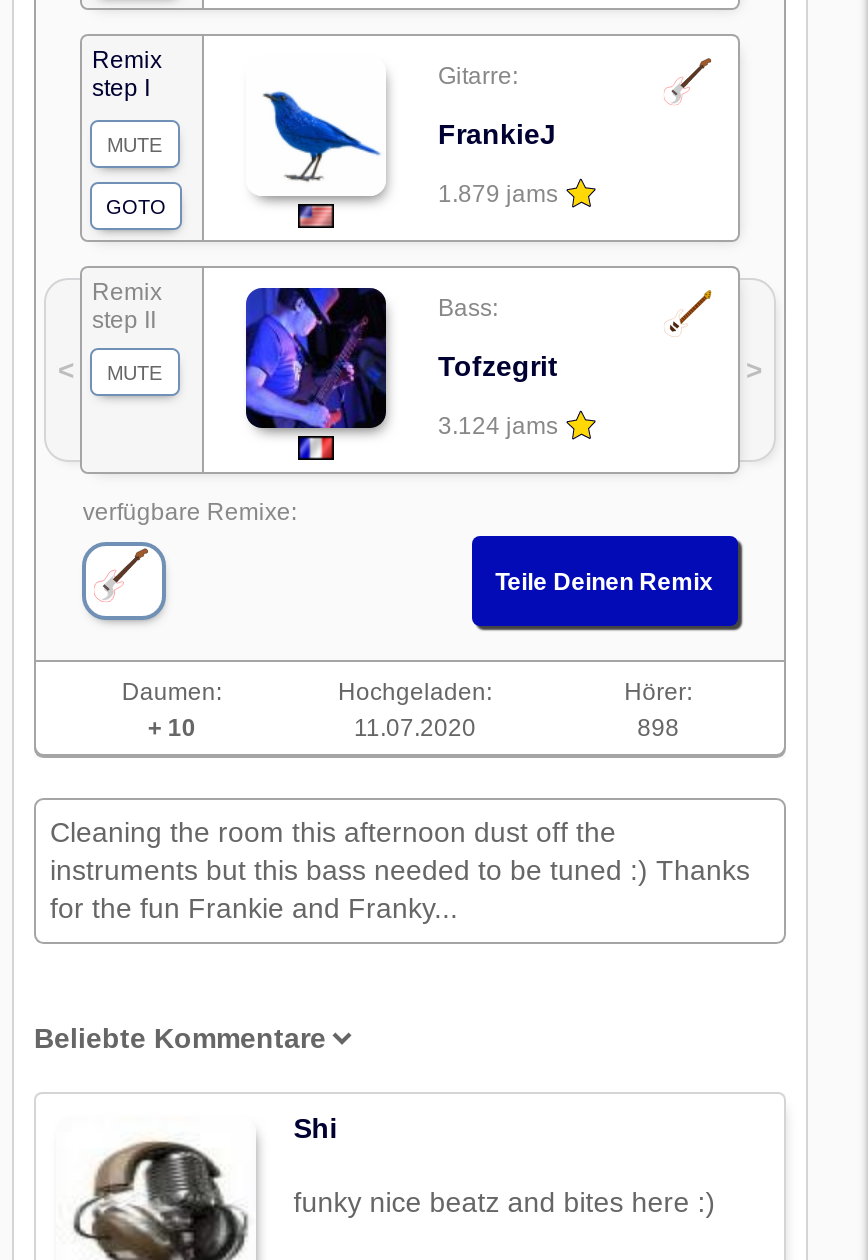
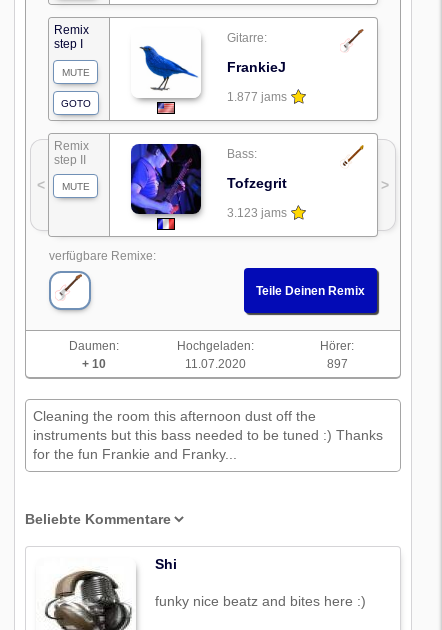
- 1.879 jams
+ 1.877 jams

- 3.124 jams
+ 3.123 jams

- 898
+ 897
